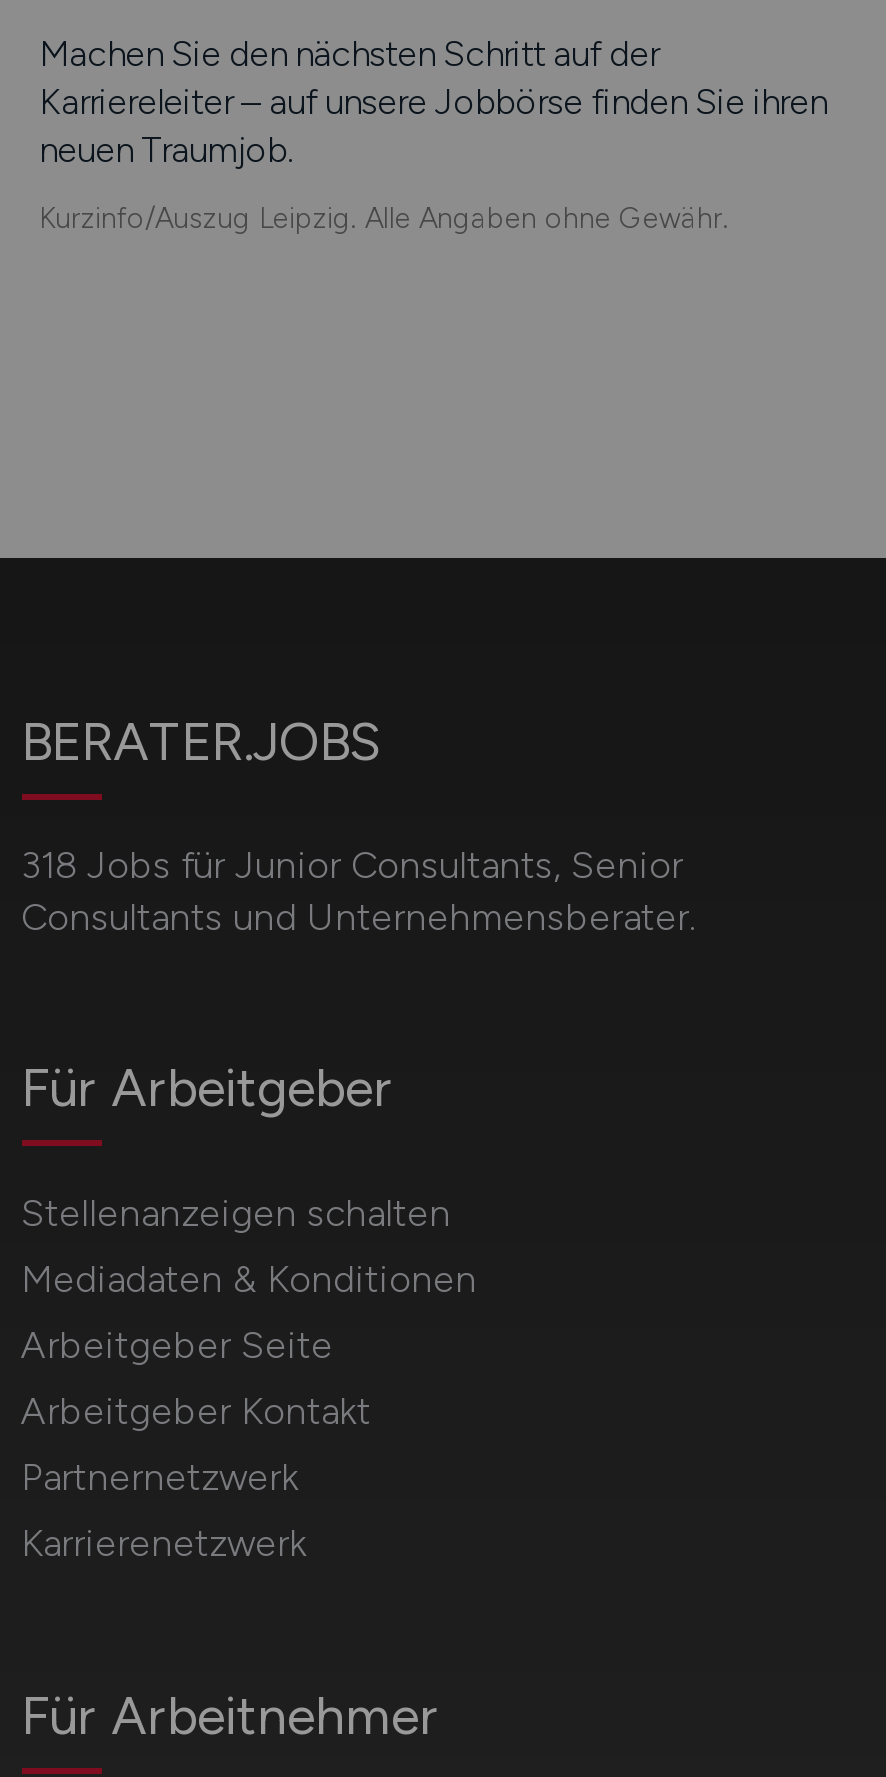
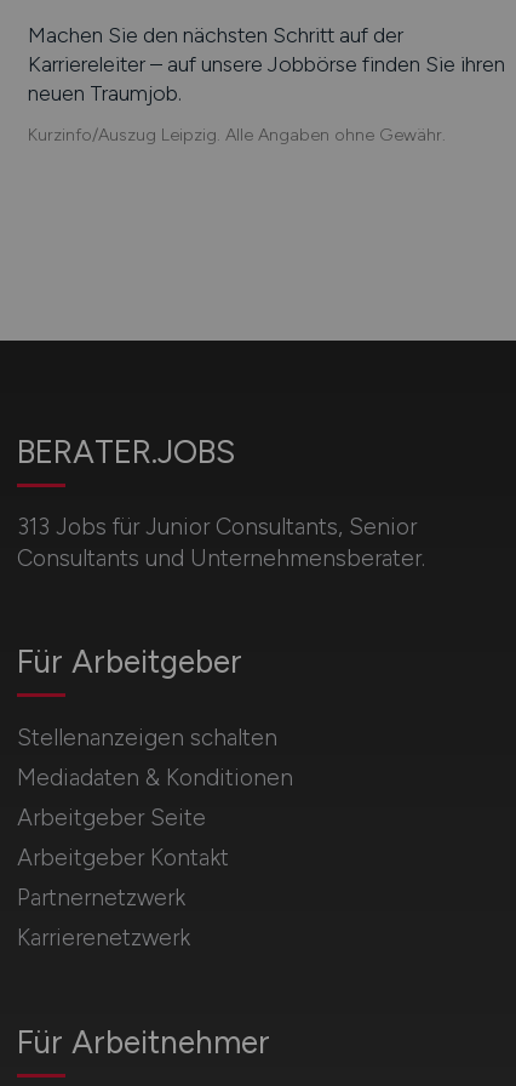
- 318 Jobs für Junior Consultants, Senior
+ 313 Jobs für Junior Consultants, Senior
